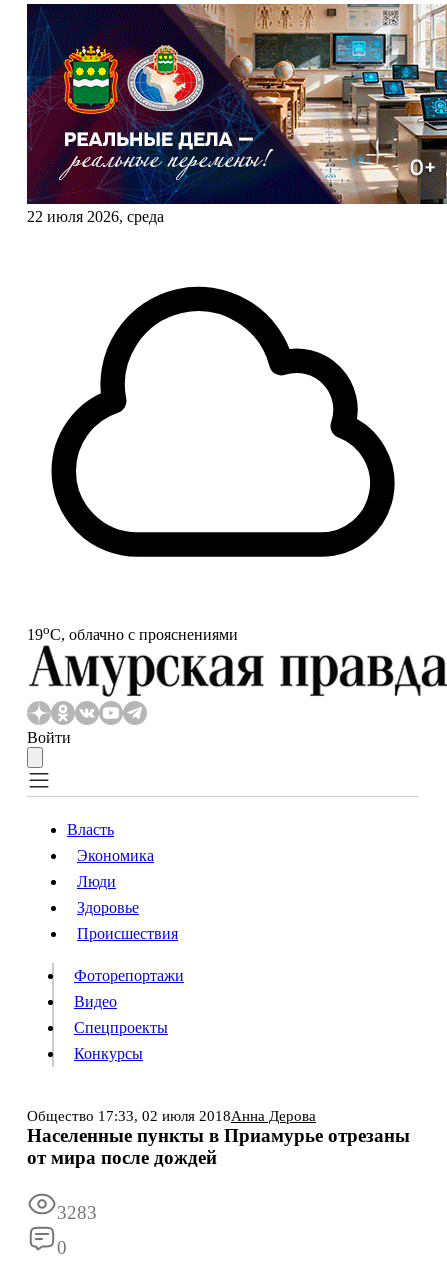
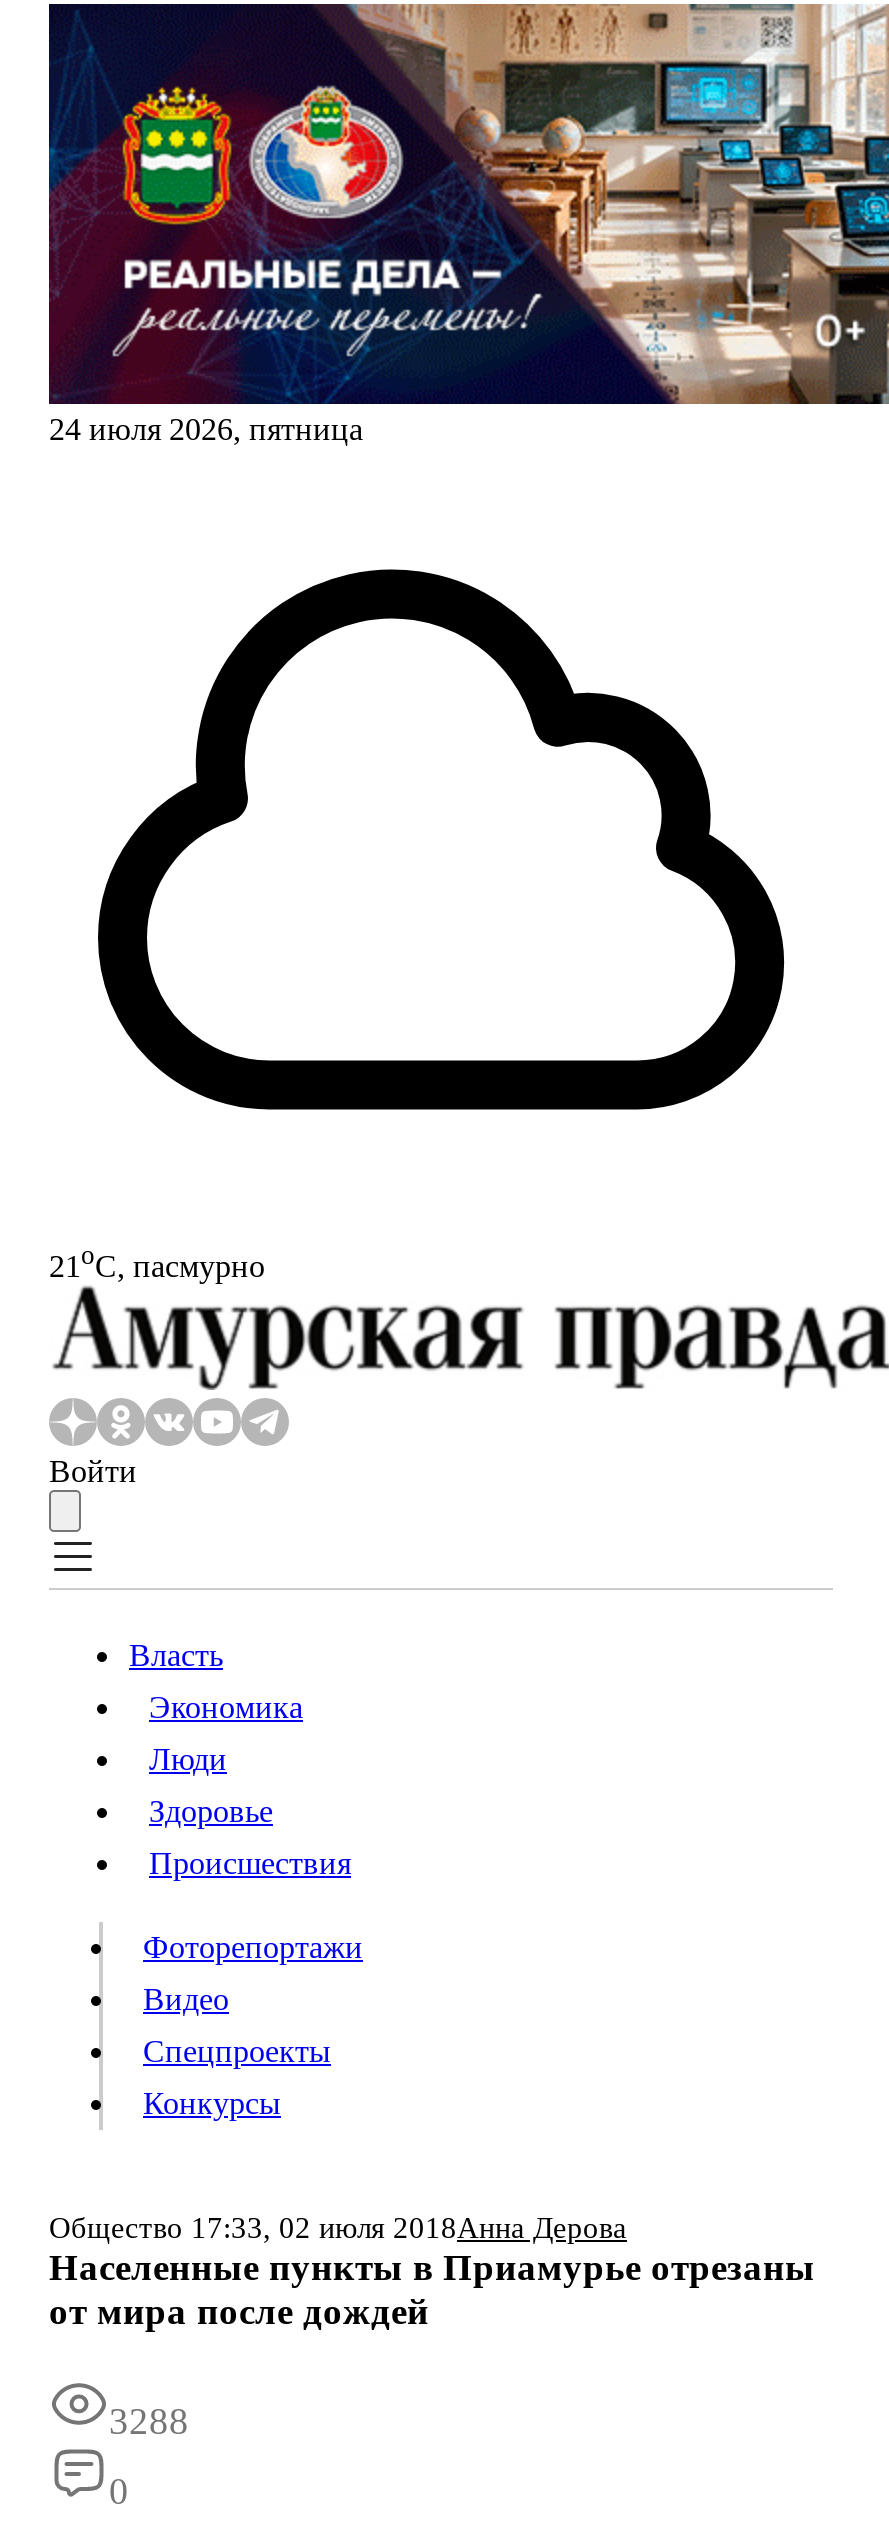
- 22 июля 2026, среда
+ 24 июля 2026, пятница

- 19oС, облачно с прояснениями
+ 21oС, пасмурно

- 3283
+ 3288
